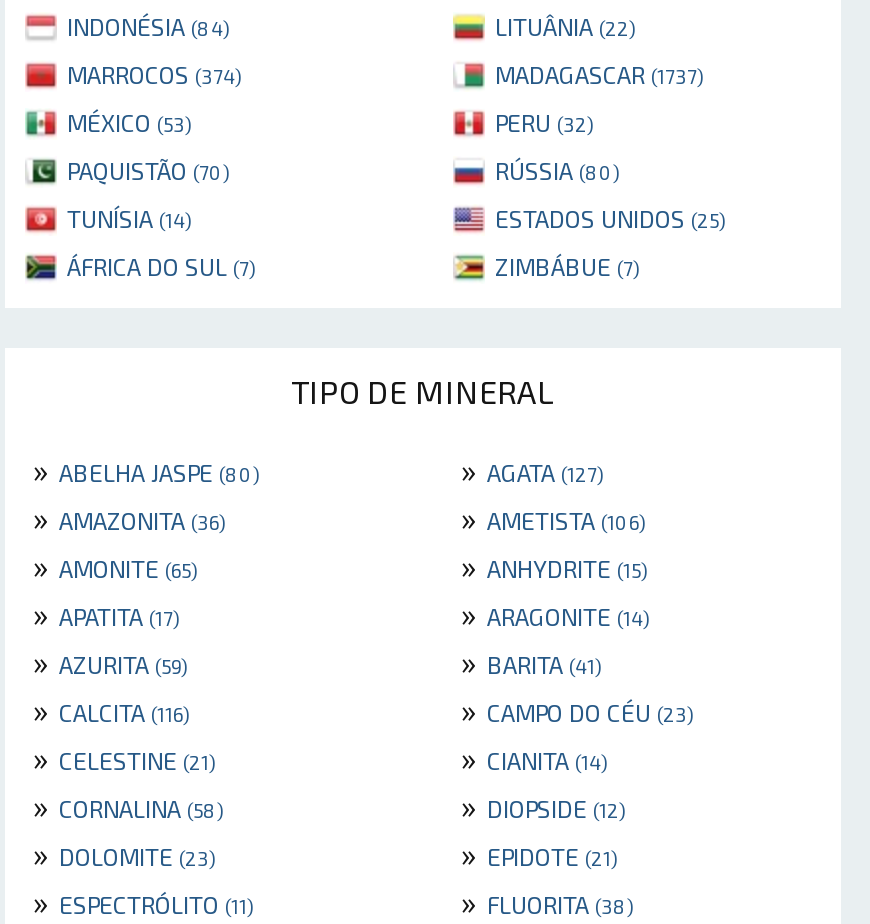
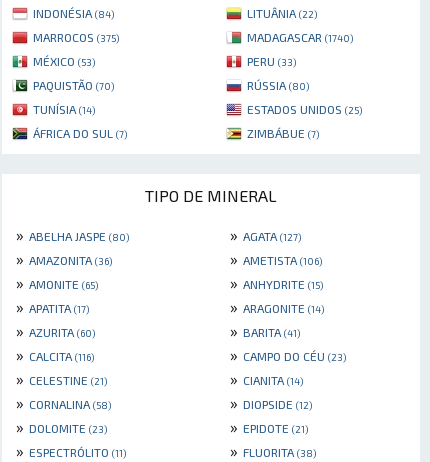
- MARROCOS (374)
+ MARROCOS (375)

- MADAGASCAR (1737)
+ MADAGASCAR (1740)

- PERU (32)
+ PERU (33)

- » AZURITA (59)
+ » AZURITA (60)
